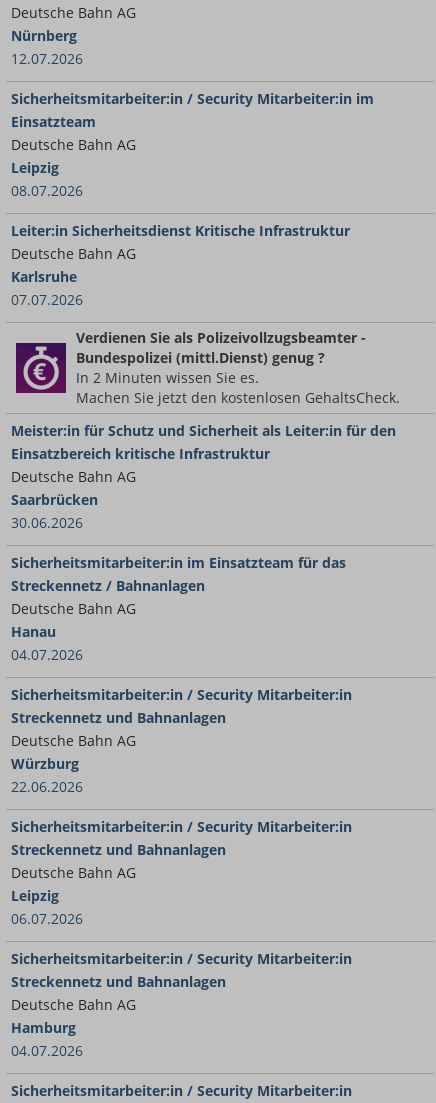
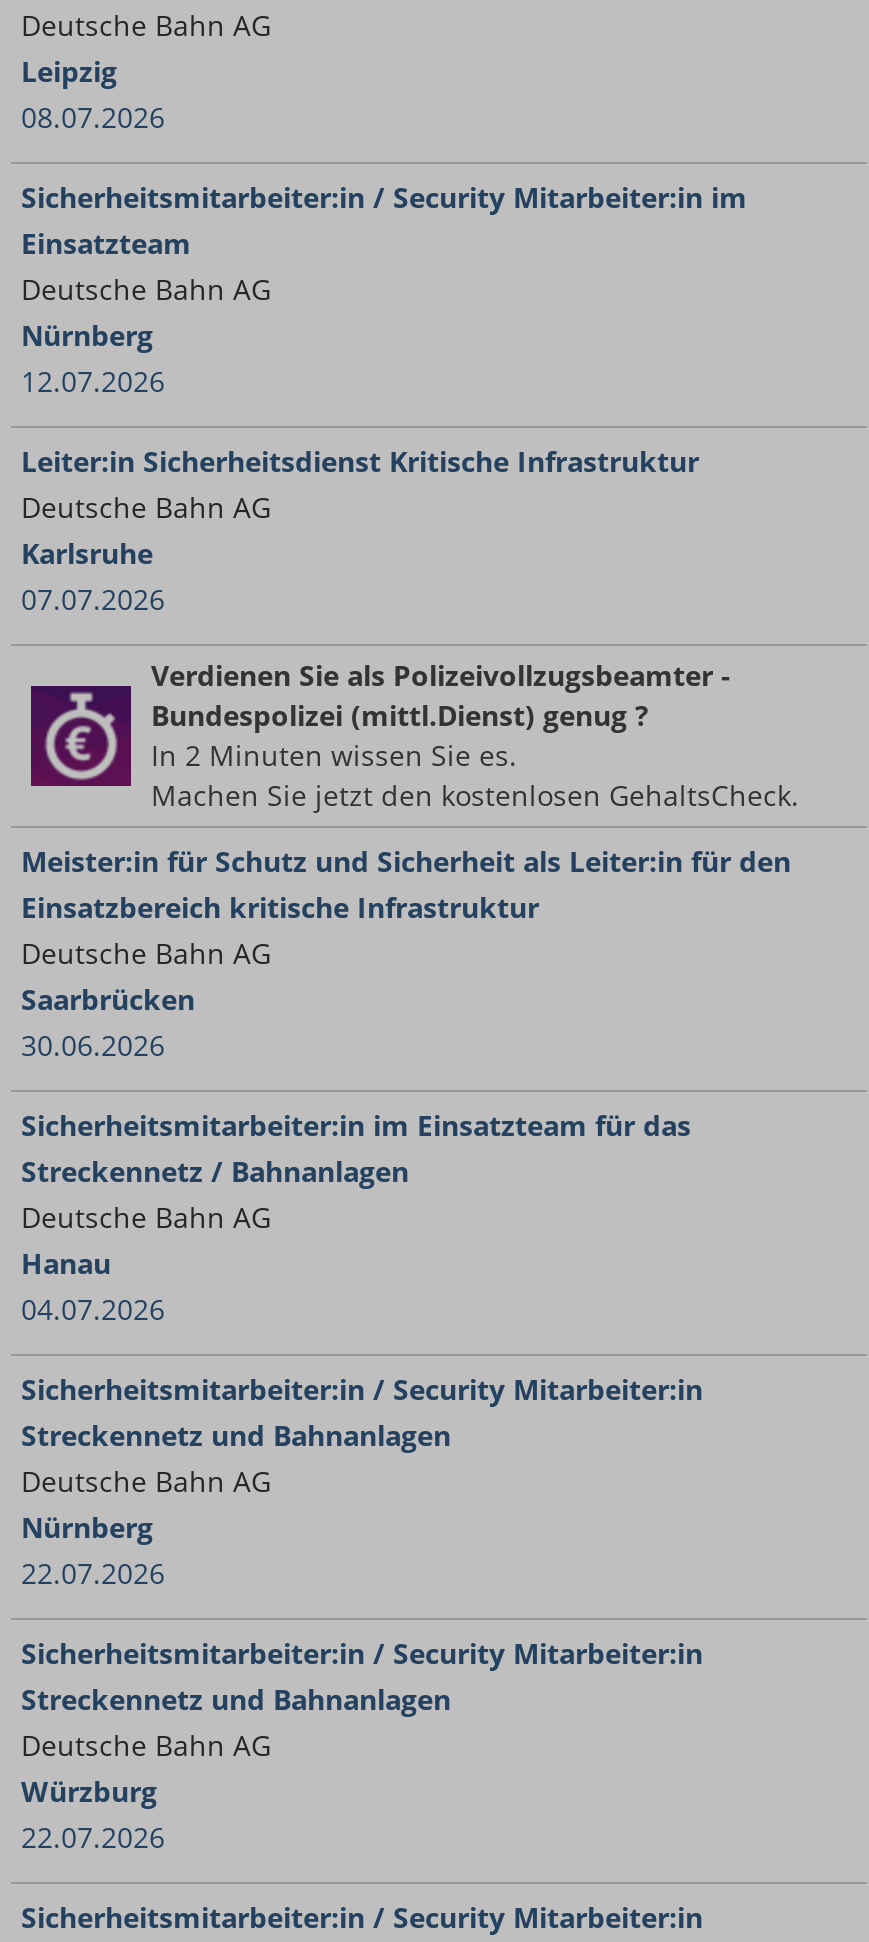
- Nürnberg
- 12.07.2026
+ Leipzig
+ 08.07.2026

- Leipzig
- 08.07.2026
+ Nürnberg
+ 12.07.2026

- Würzburg
- 22.06.2026
+ Nürnberg
+ 22.07.2026

- Leipzig
- 06.07.2026
- Sicherheitsmitarbeiter:in / Security Mitarbeiter:in
- Streckennetz und Bahnanlagen
- Deutsche Bahn AG
- Hamburg
- 04.07.2026
+ Würzburg
+ 22.07.2026
